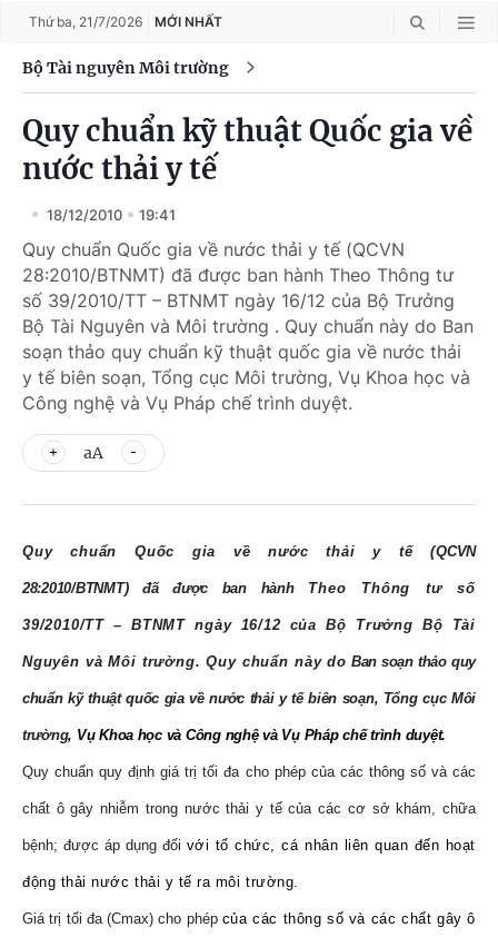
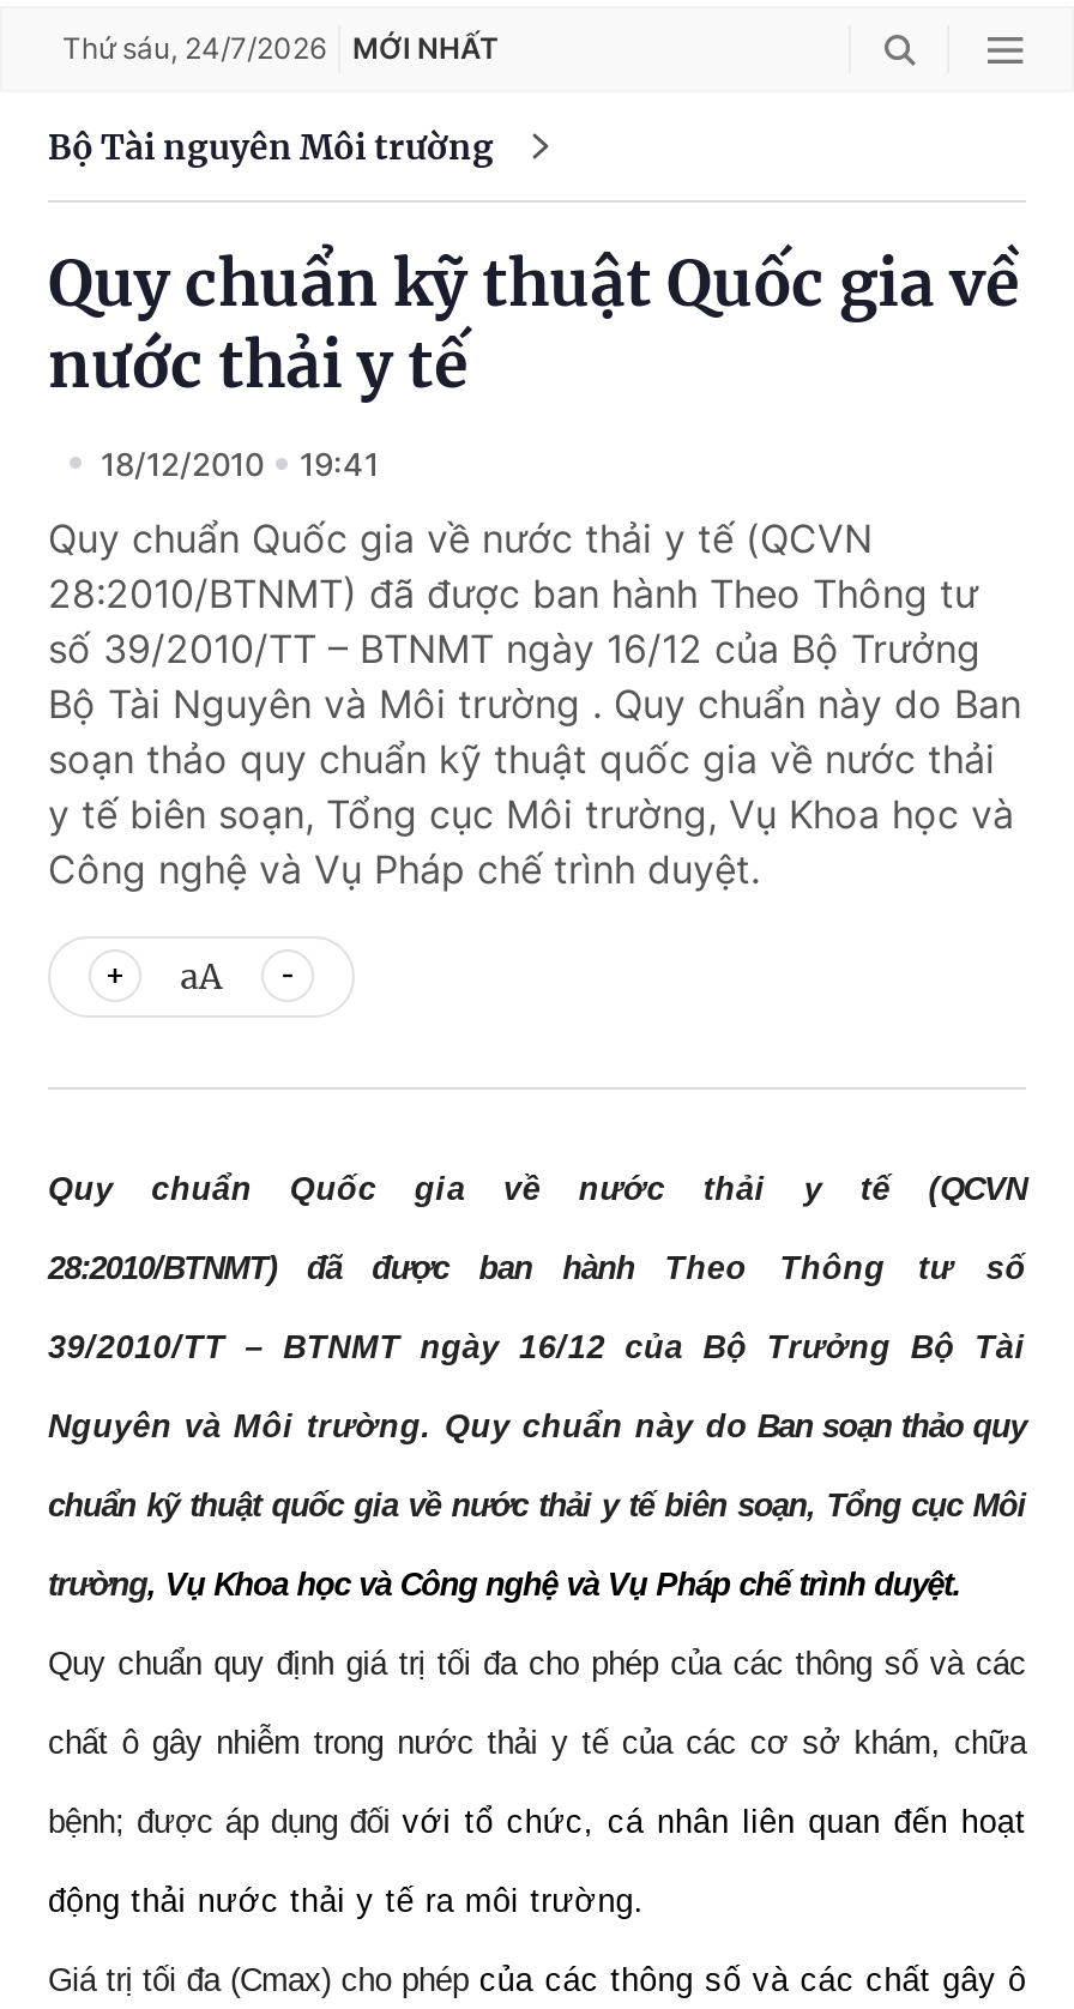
- Thứ ba, 21/7/2026 MỚI NHẤT
+ Thứ sáu, 24/7/2026 MỚI NHẤT
